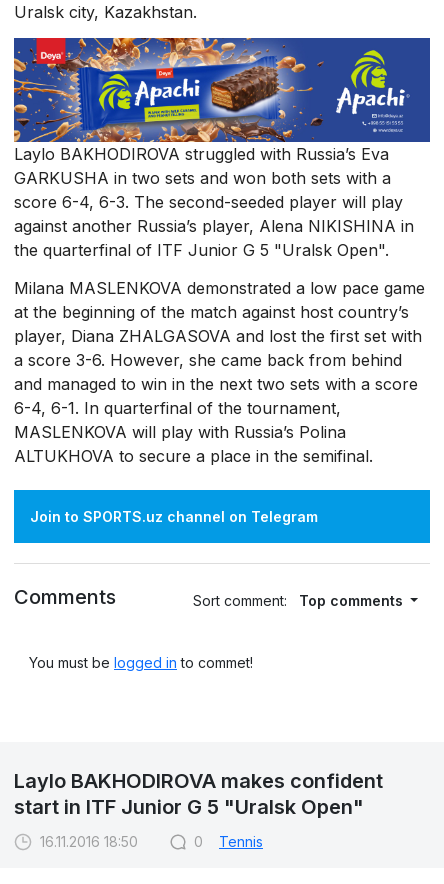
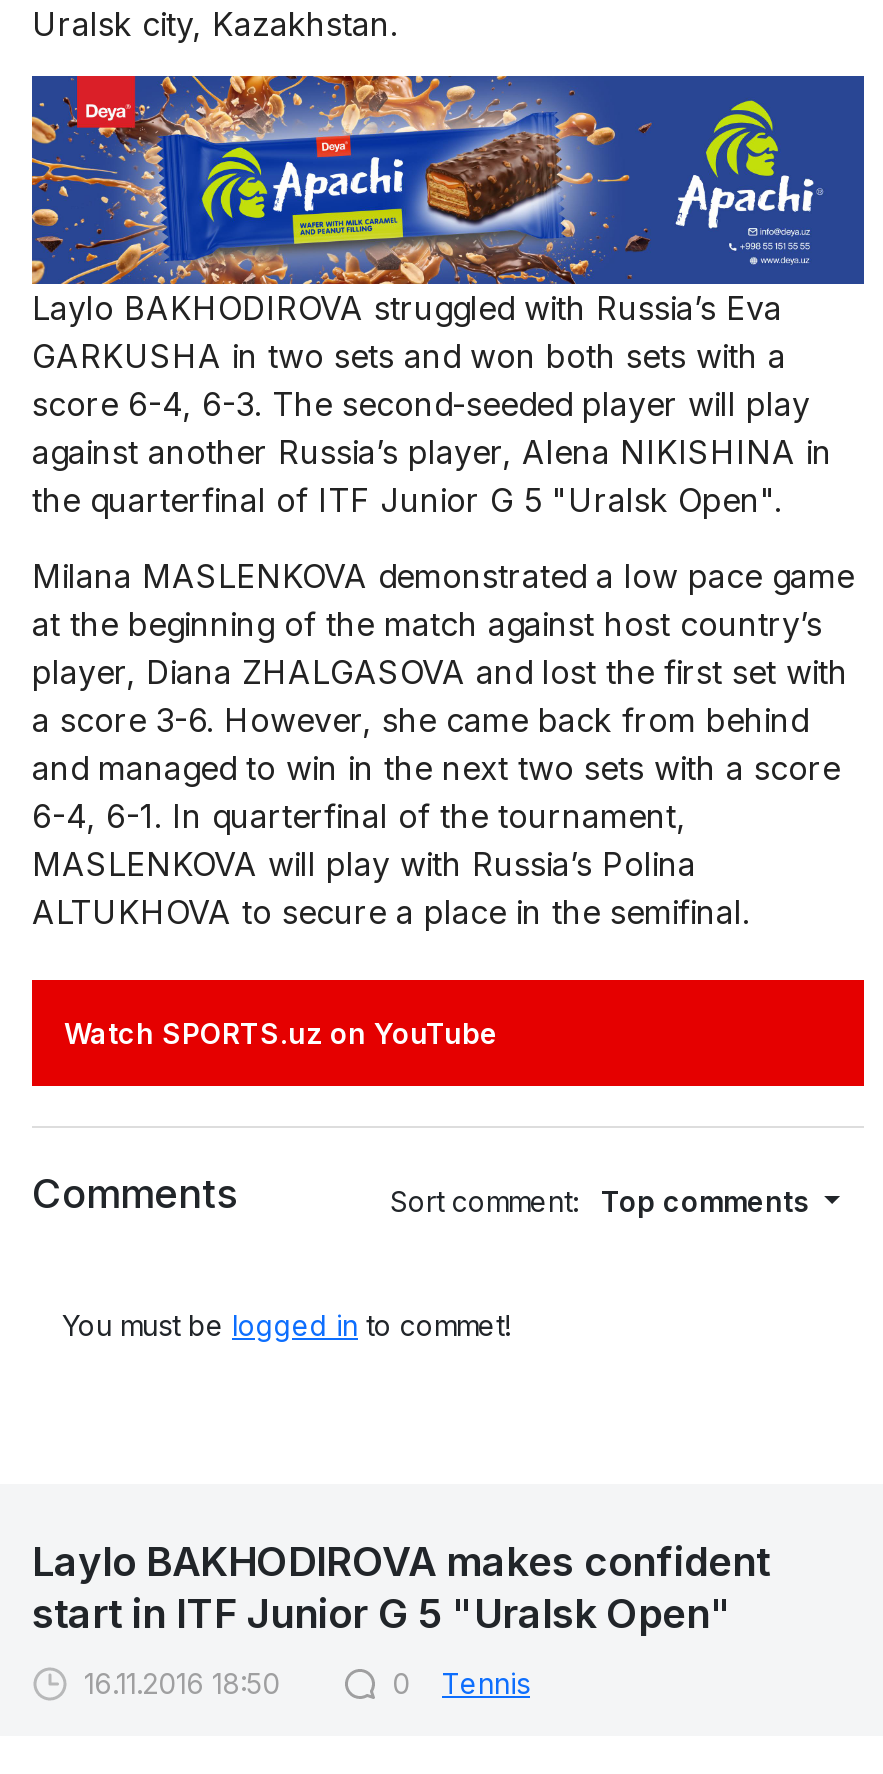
- Join to SPORTS.uz channel on Telegram
+ Watch SPORTS.uz on YouTube
